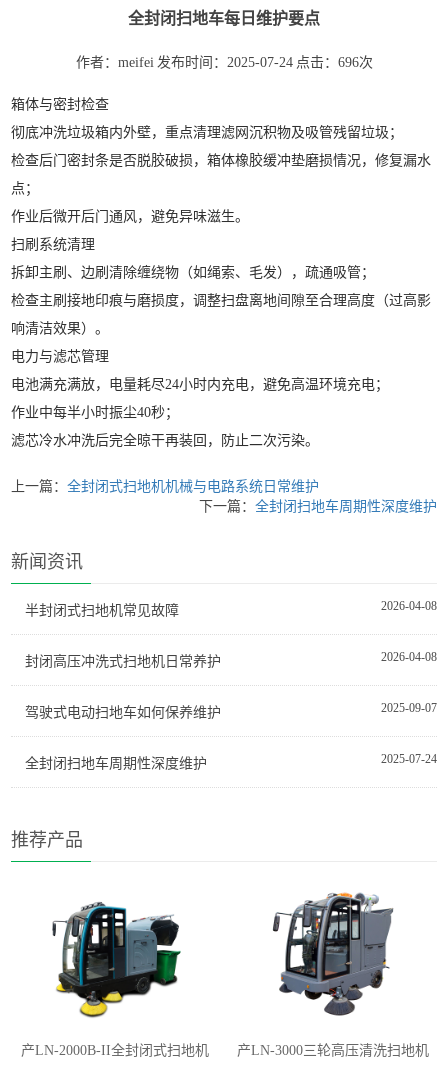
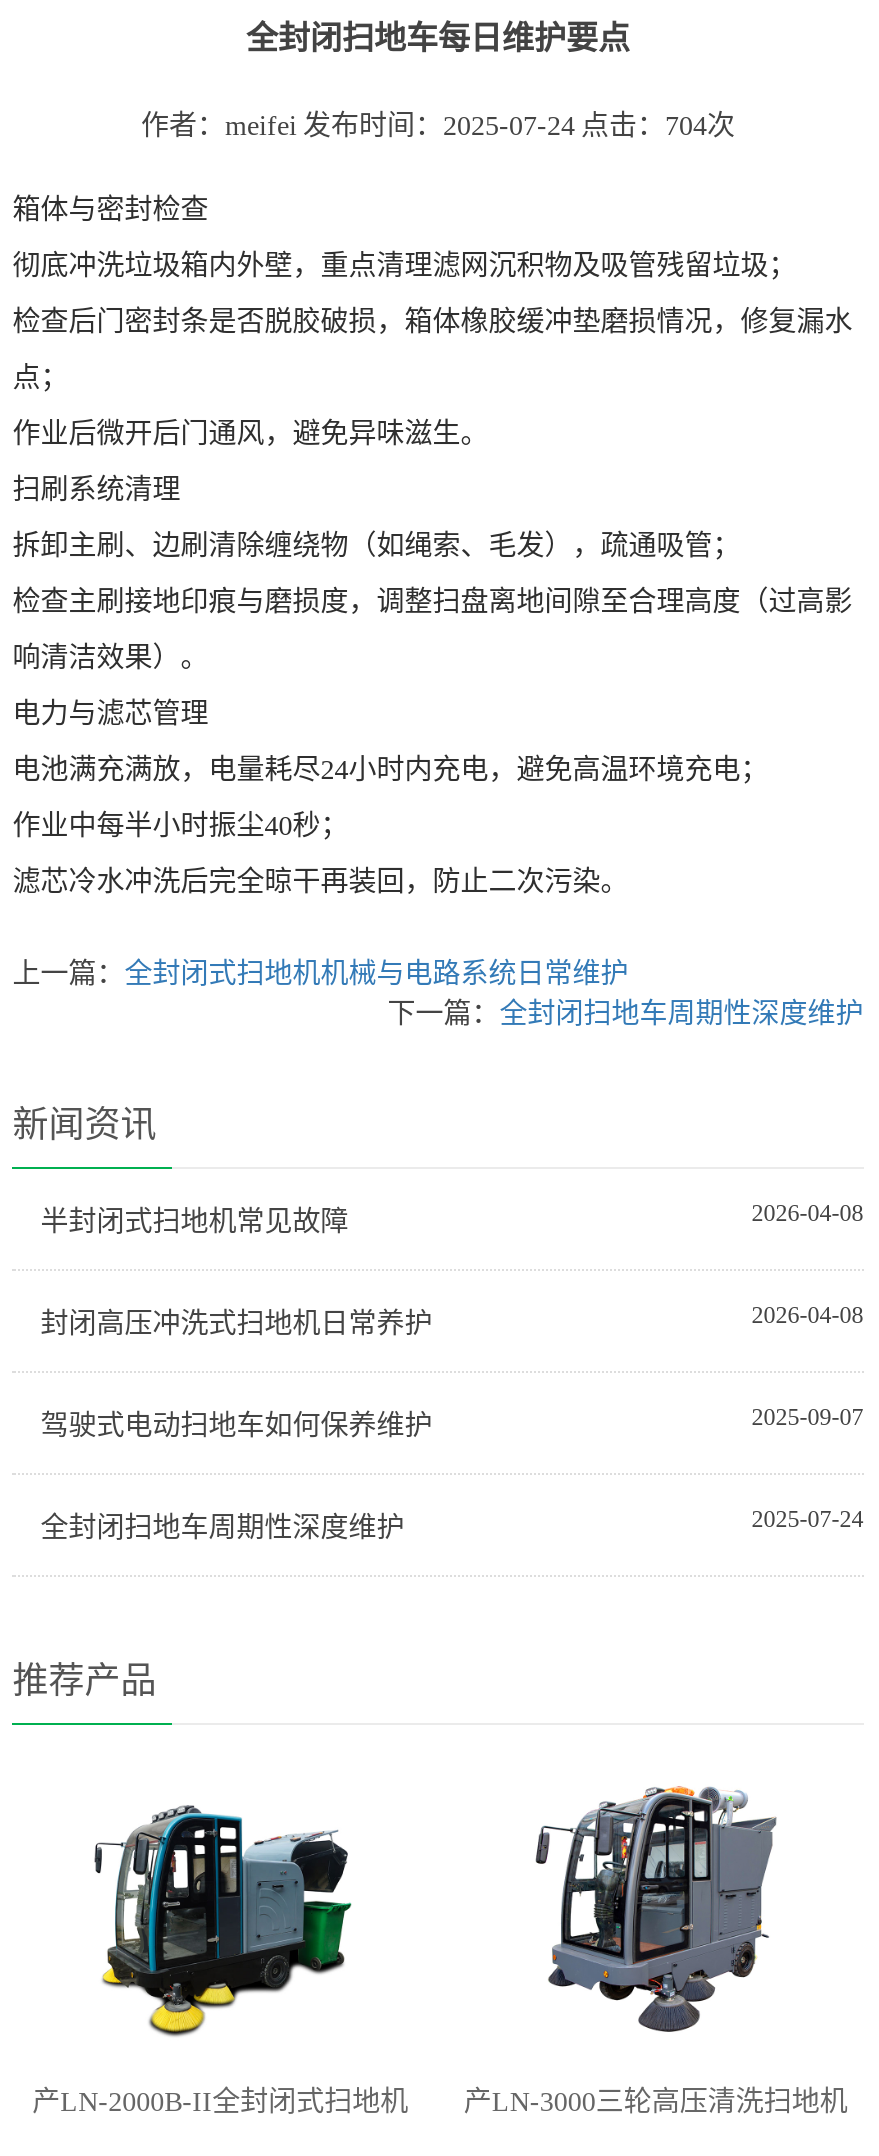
- 作者：meifei 发布时间：2025-07-24 点击：696次
+ 作者：meifei 发布时间：2025-07-24 点击：704次
